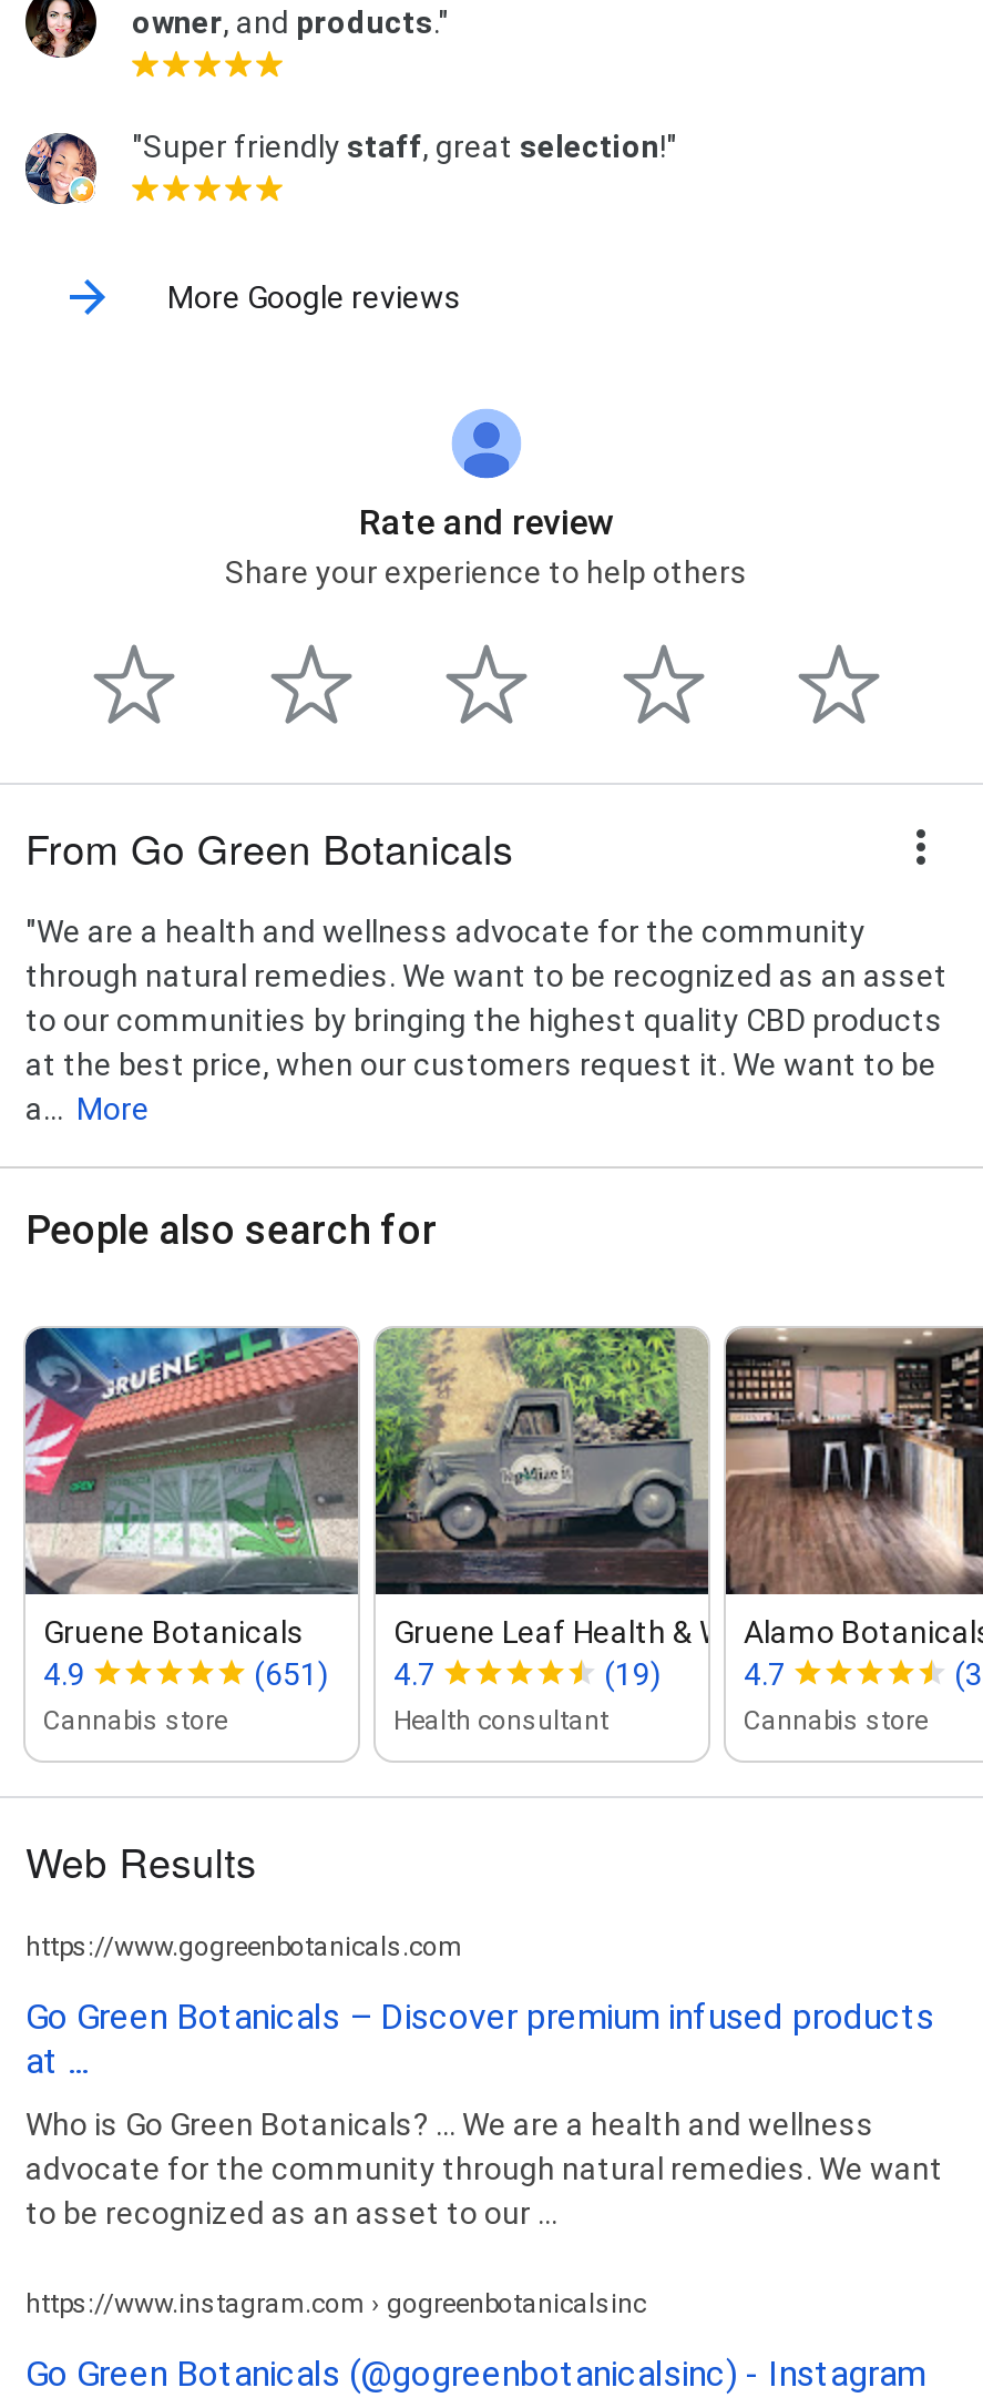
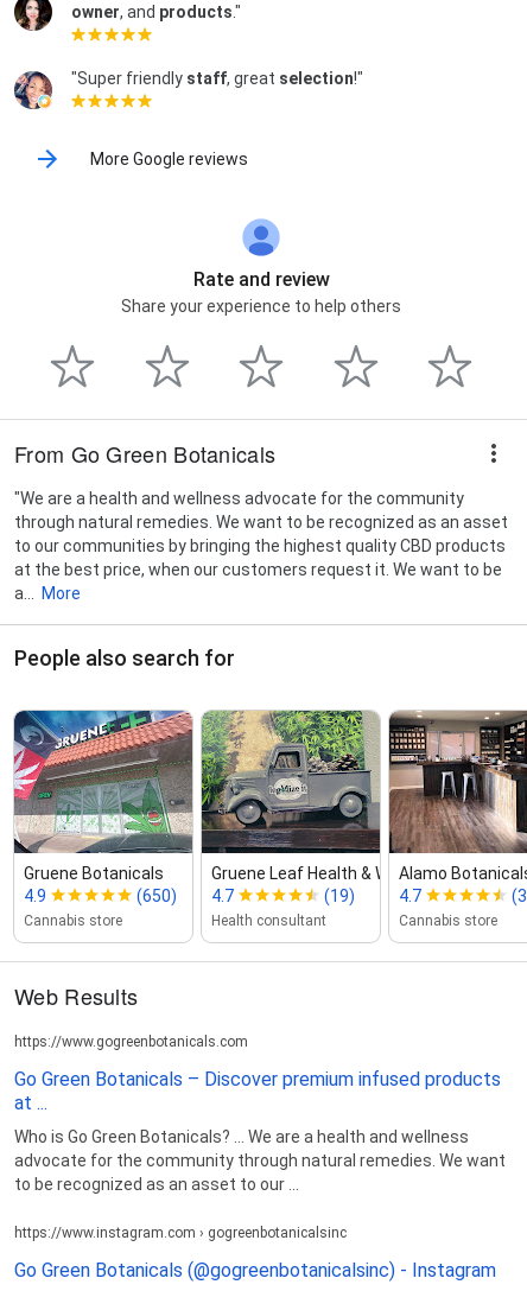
- (651) 4.7
+ (650) 4.7
